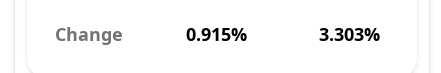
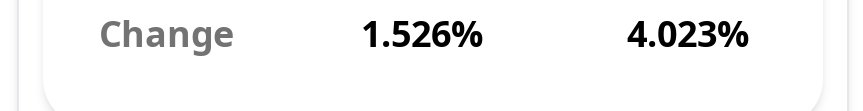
- 0.915%
+ 1.526%

- 3.303%
+ 4.023%
